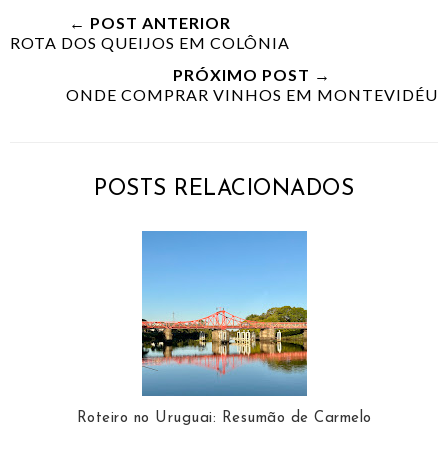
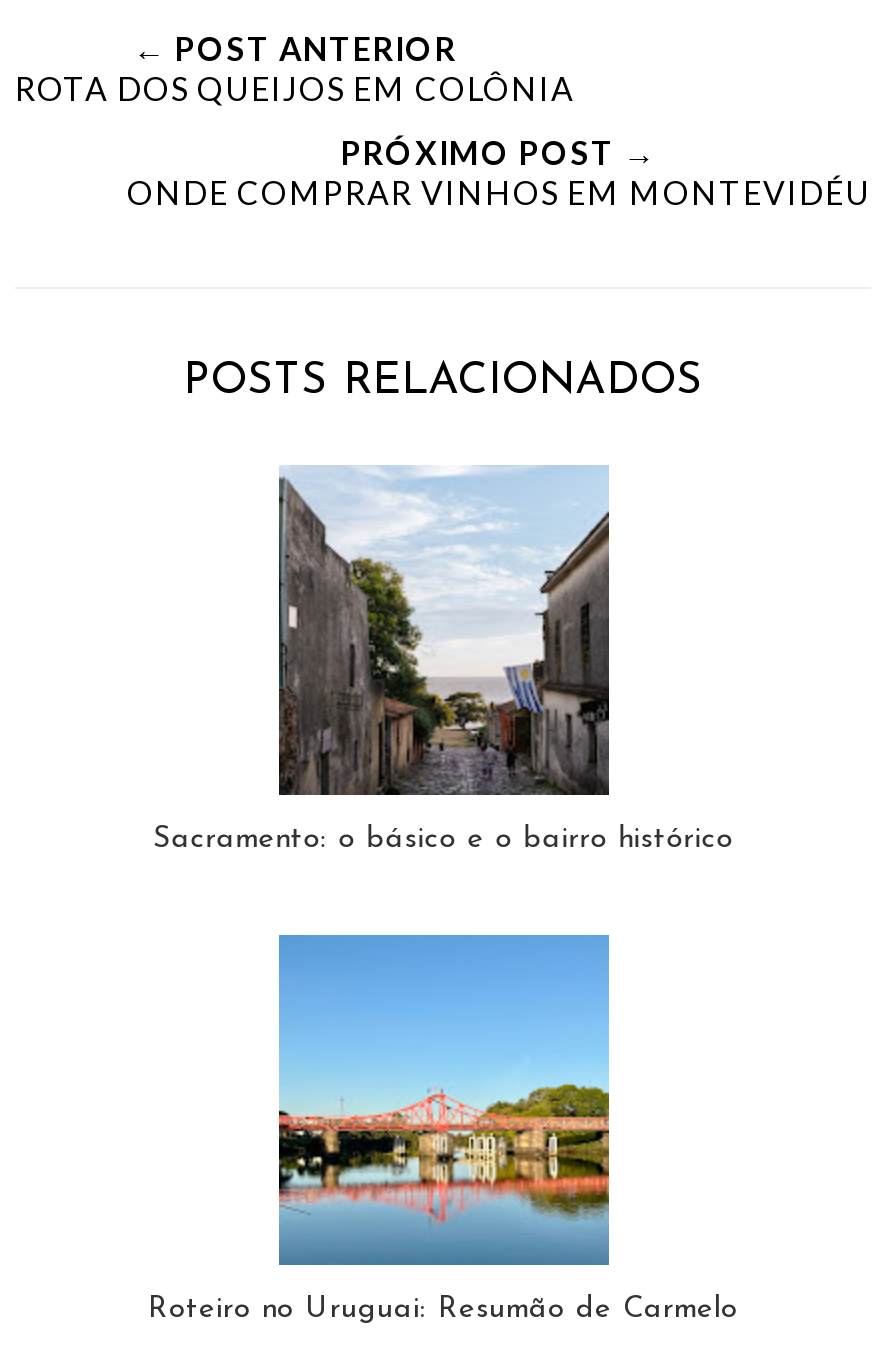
+ [image]
+ Sacramento: o básico e o bairro histórico
